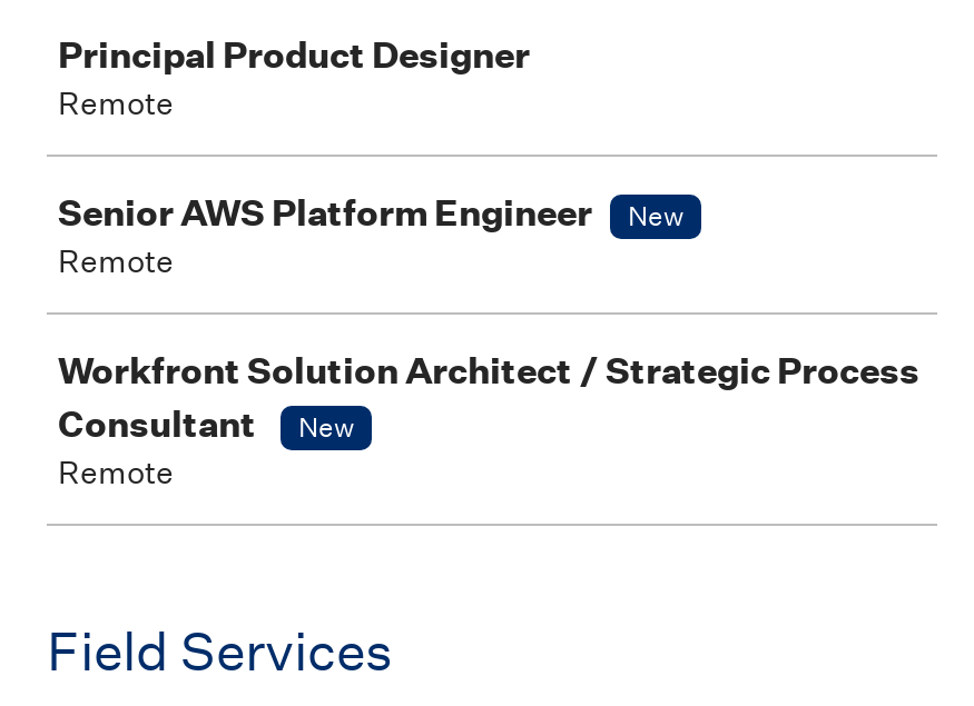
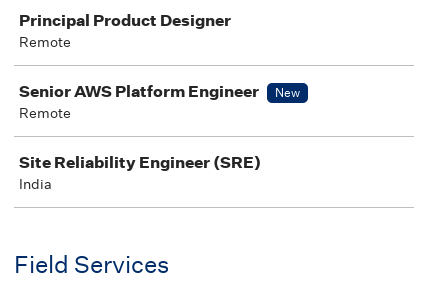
- Workfront Solution Architect / Strategic Process
- Consultant
- New
- Remote
+ Site Reliability Engineer (SRE)
+ India
